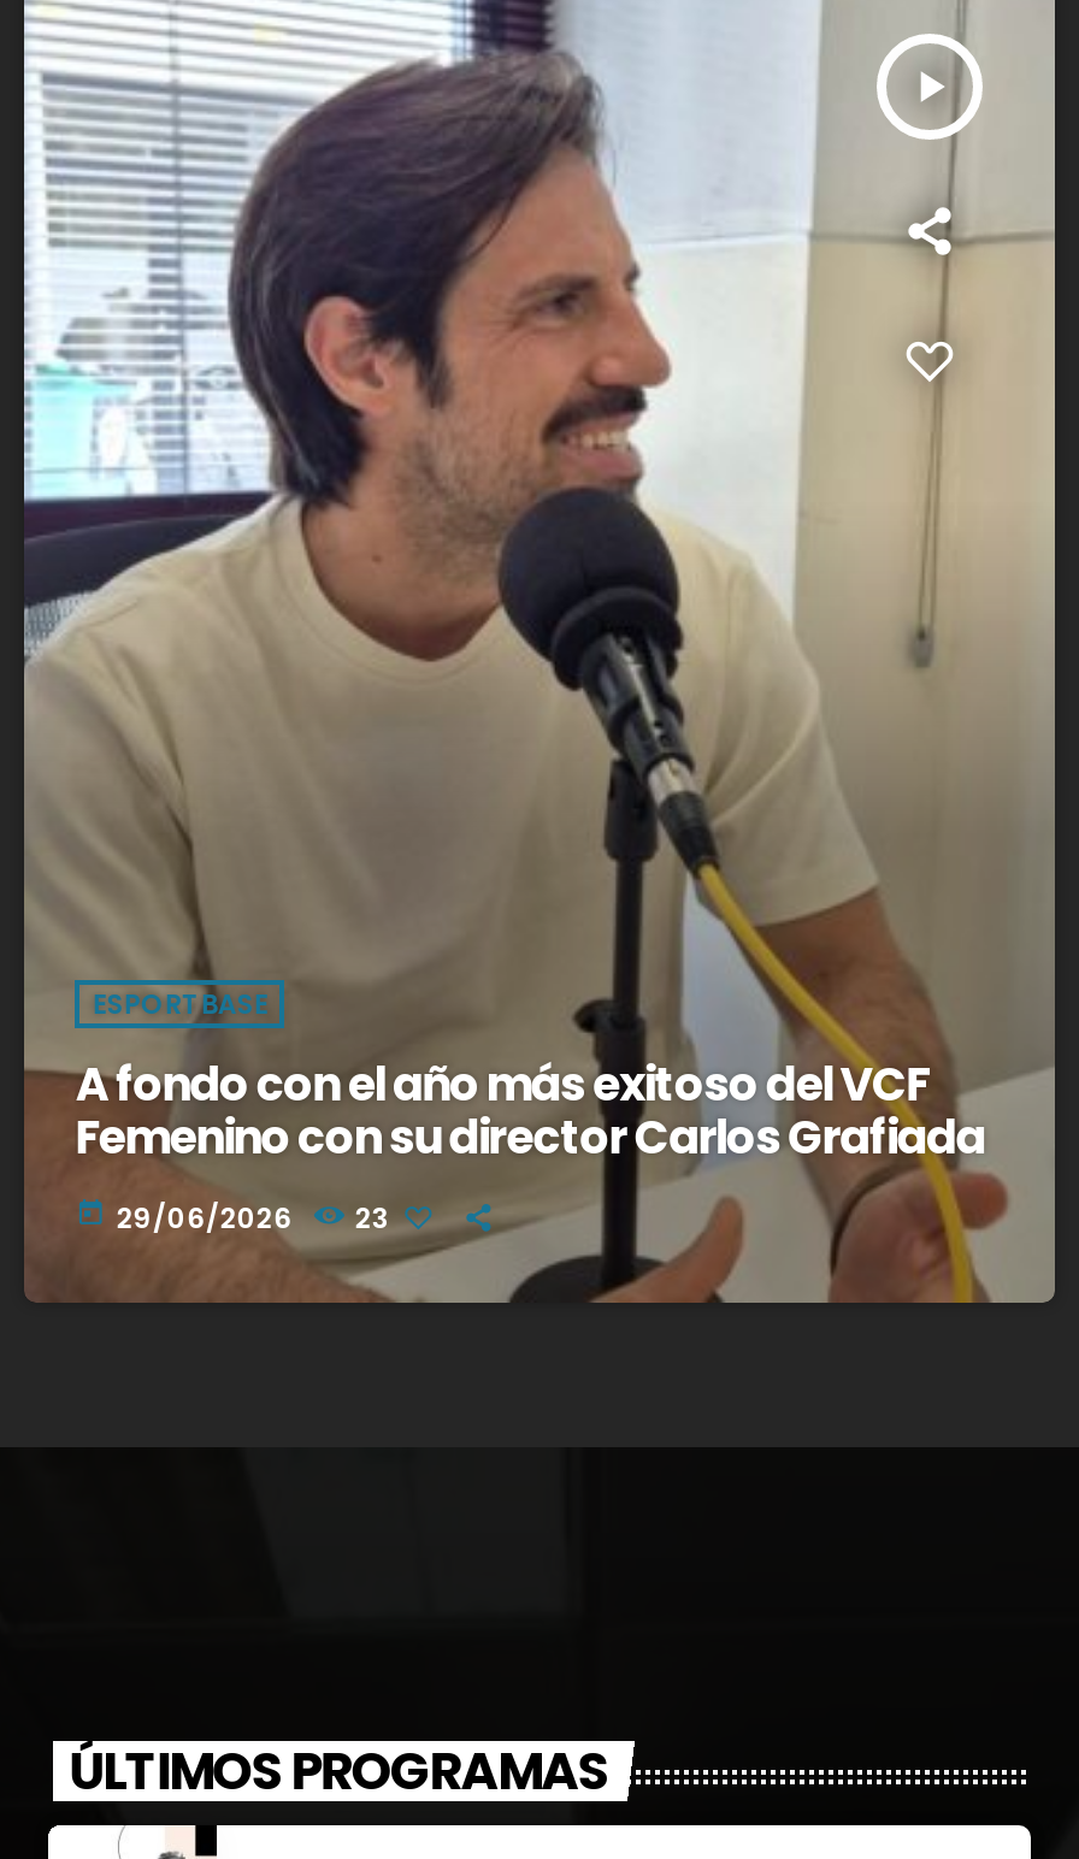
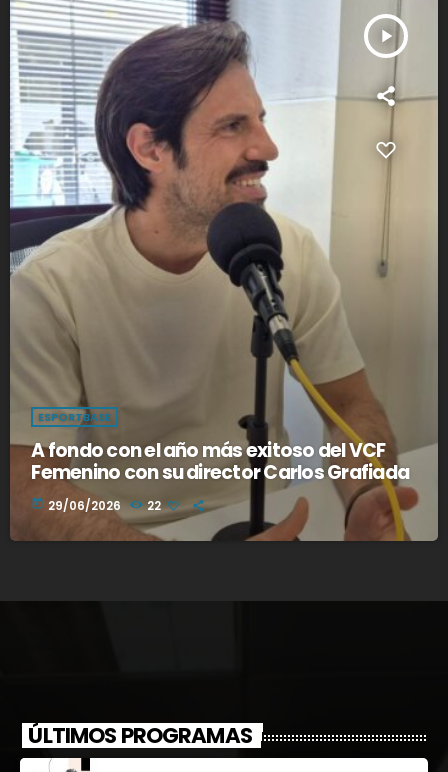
- 23
+ 22
